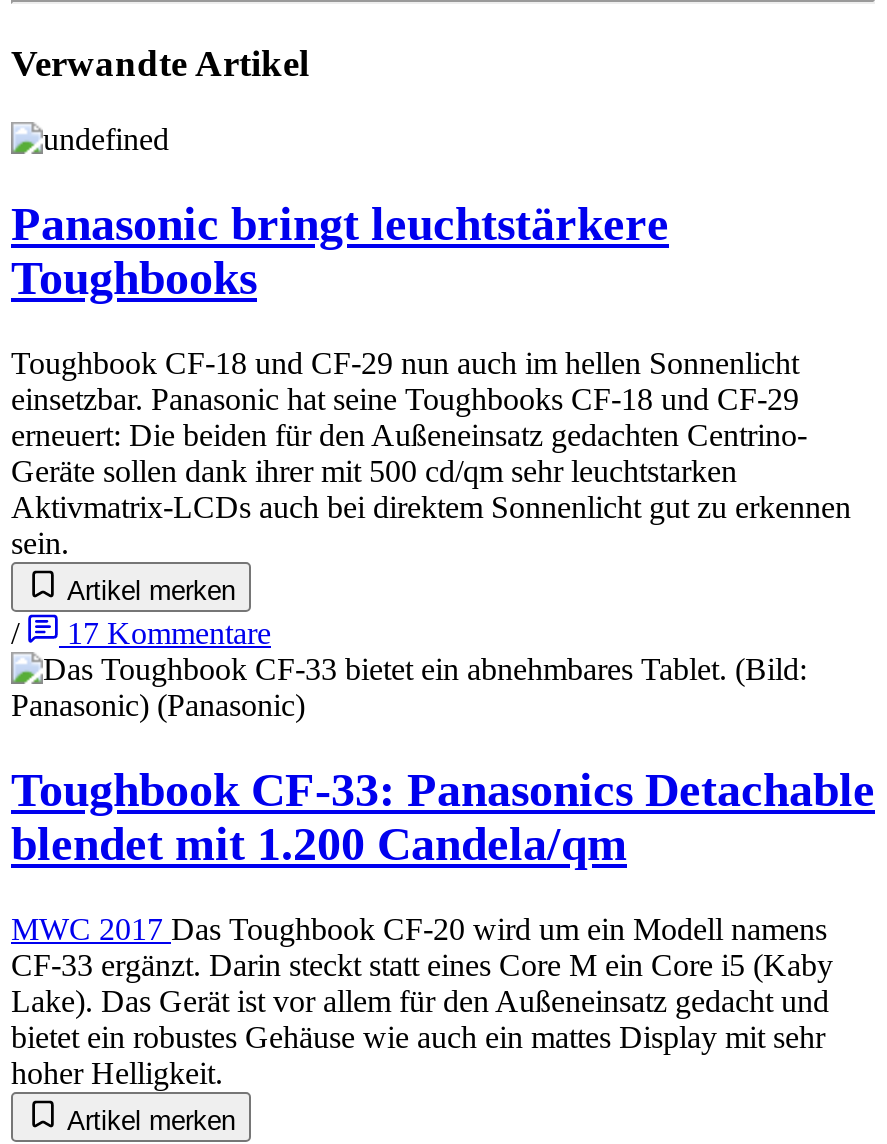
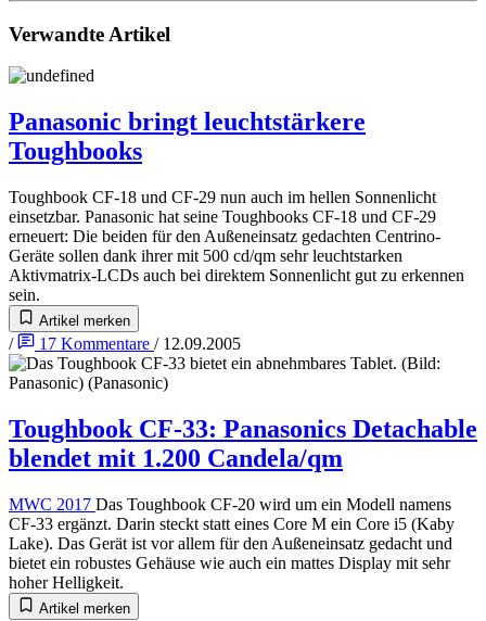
- 17 Kommentare
+ 17 Kommentare / 12.09.2005
